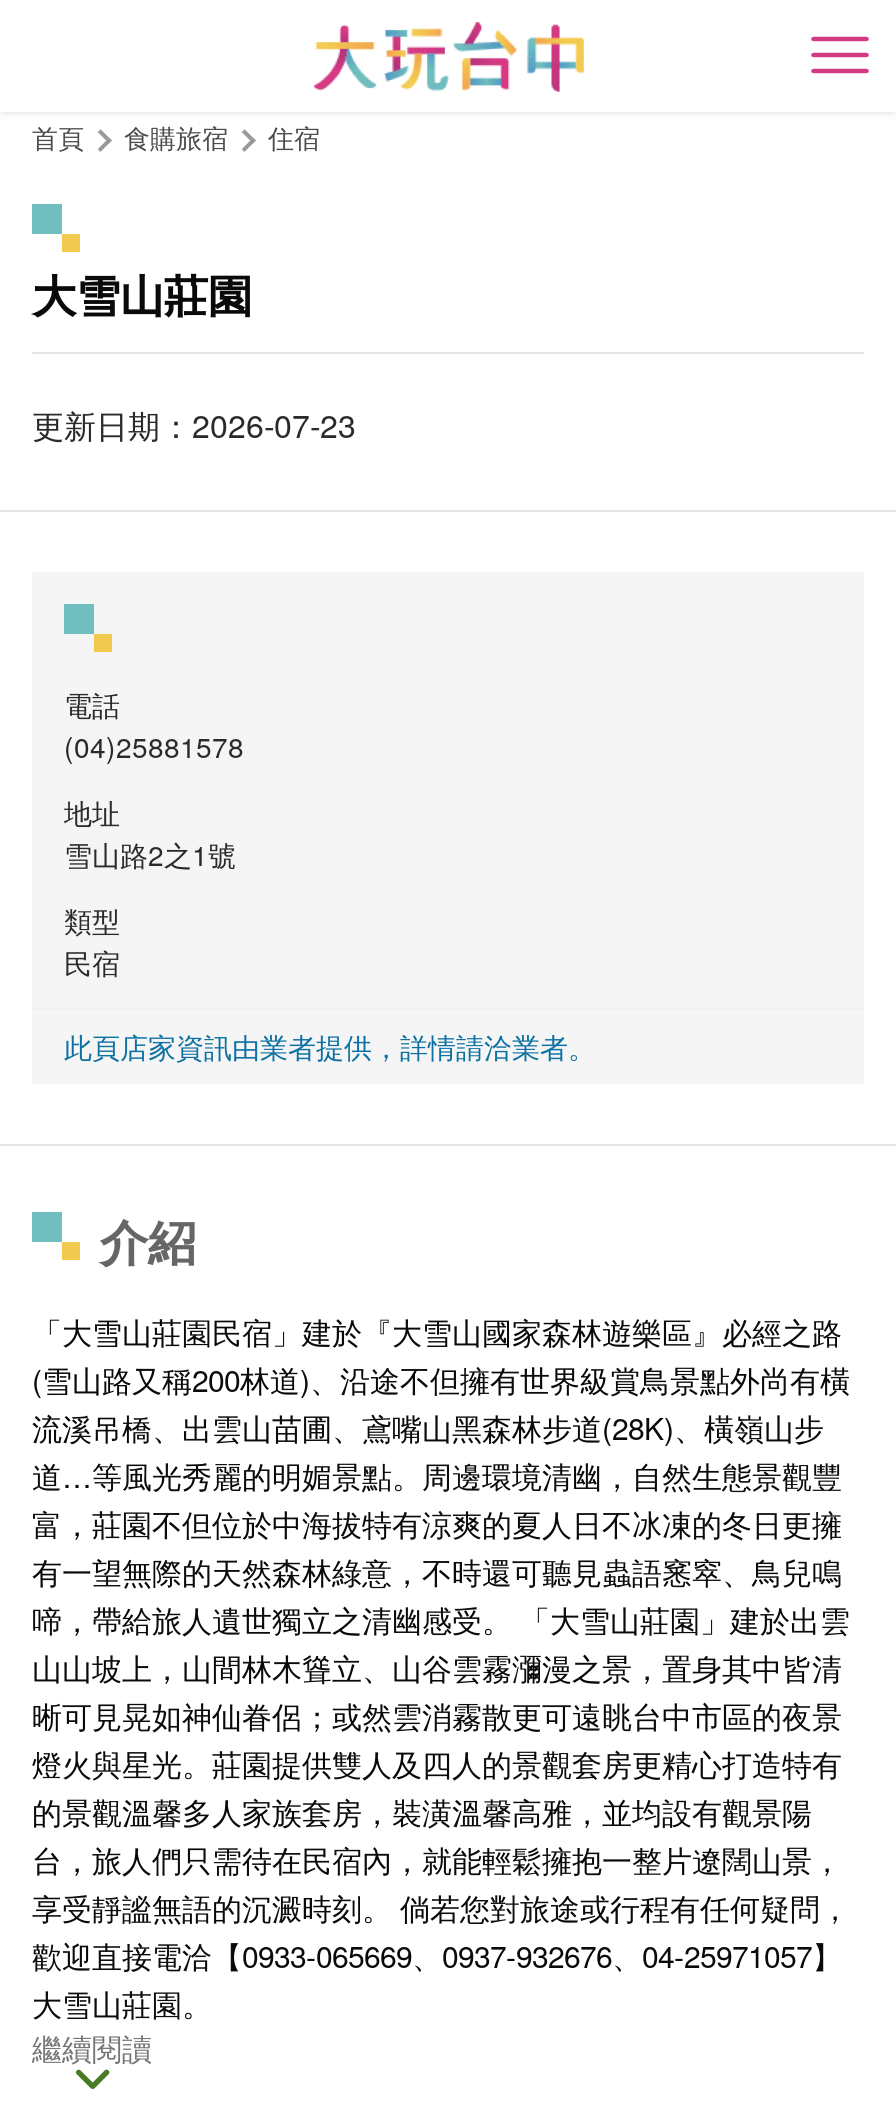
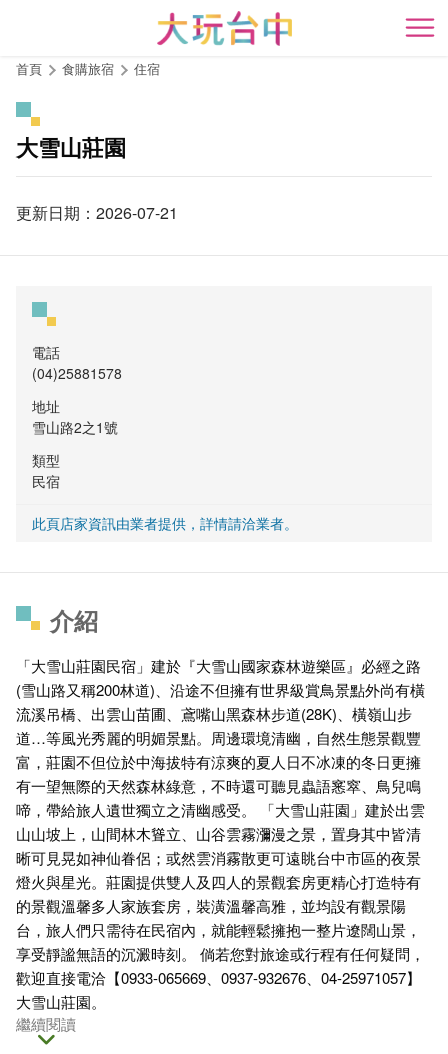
- 更新日期：2026-07-23
+ 更新日期：2026-07-21
